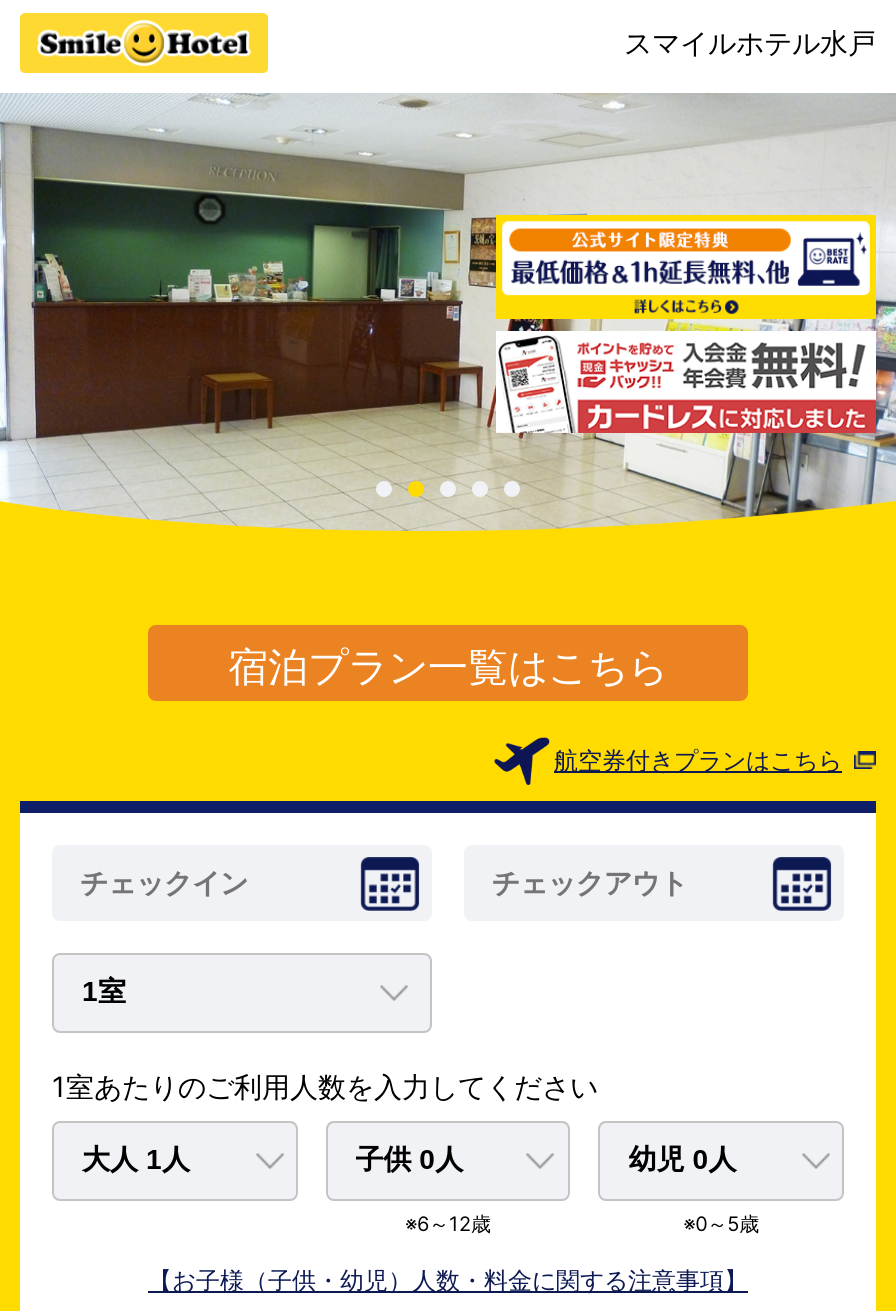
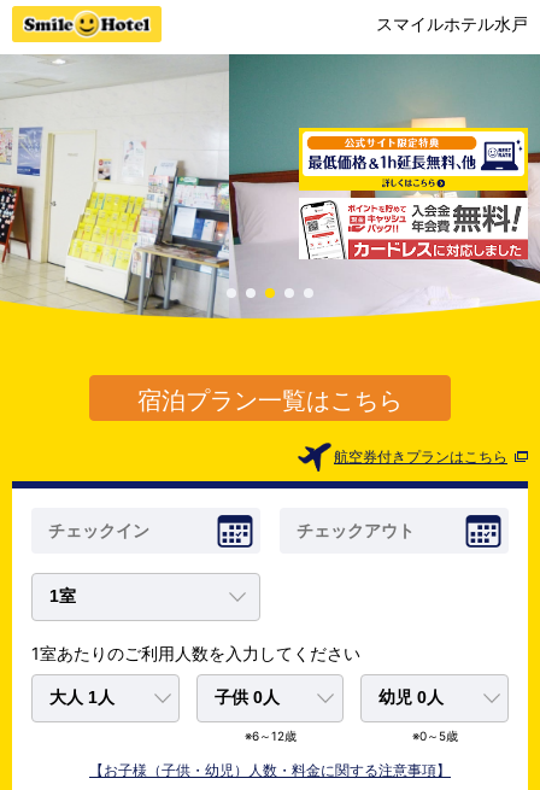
- [image]
+ [image]
